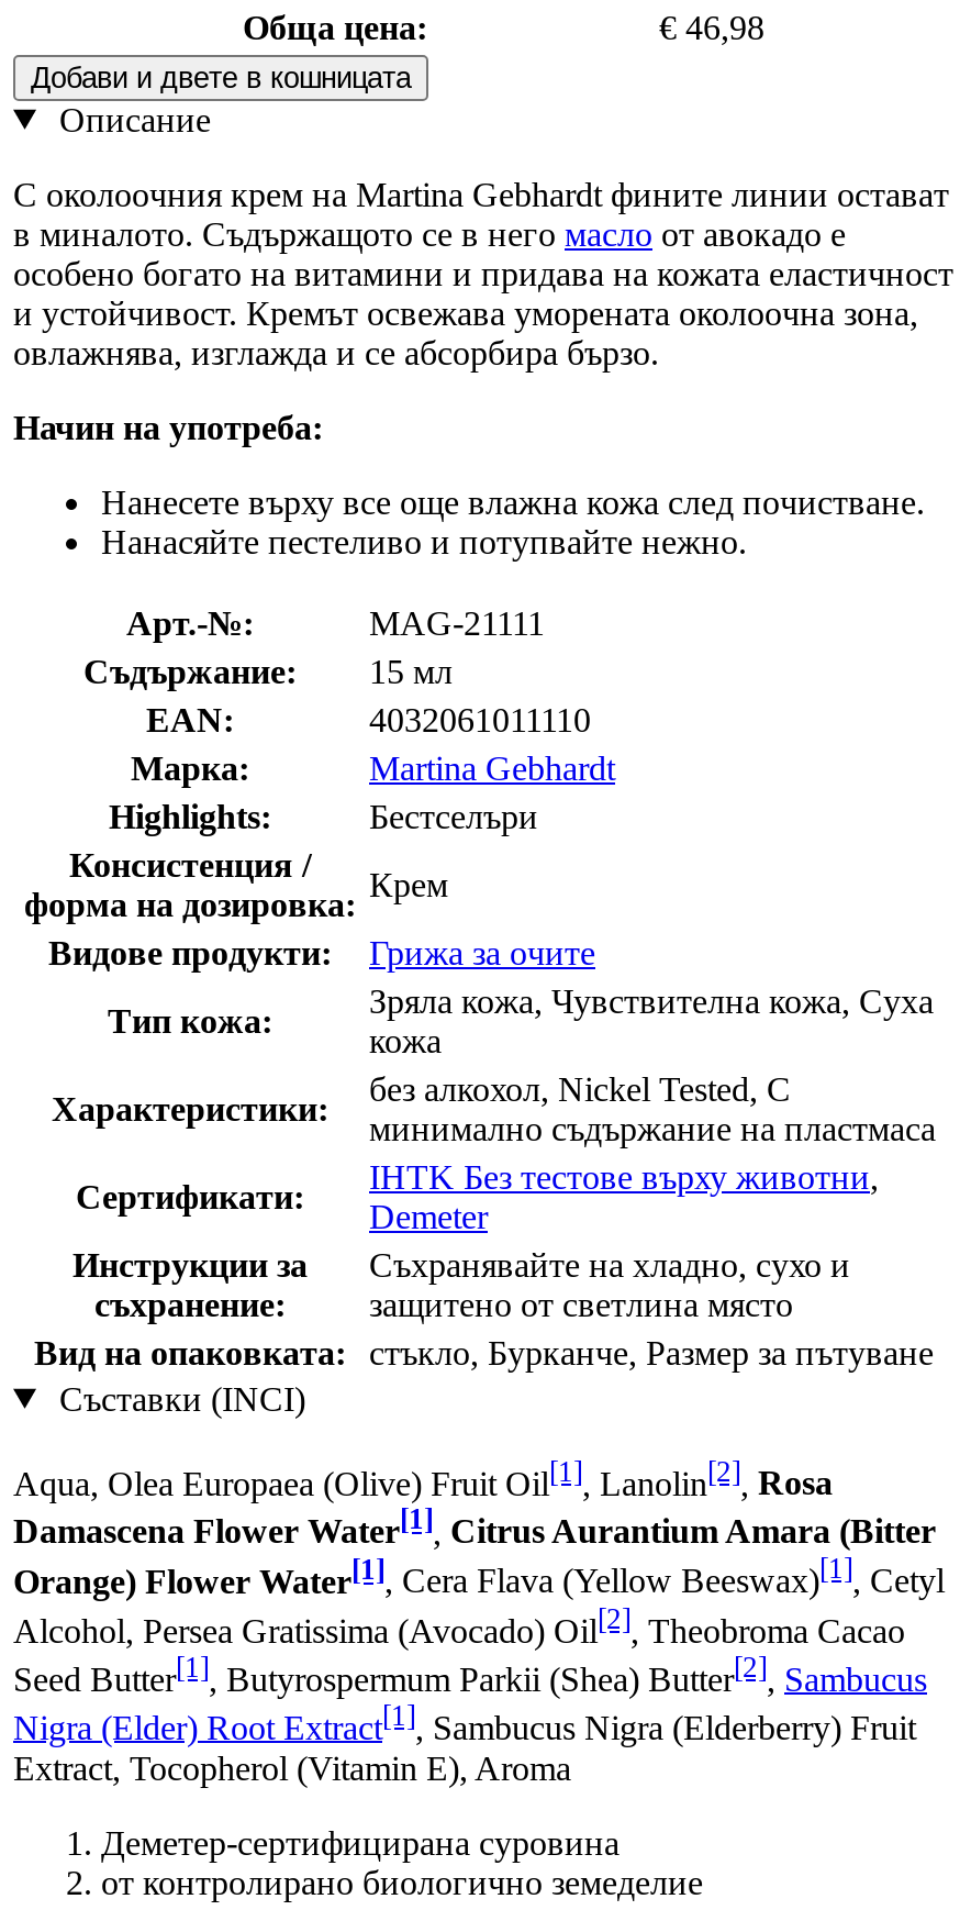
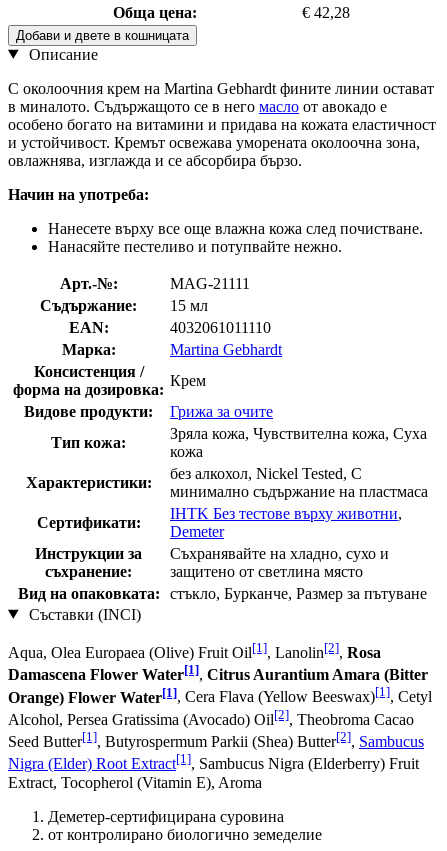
- € 46,98
+ € 42,28

- Highlights:
- Бестселъри
